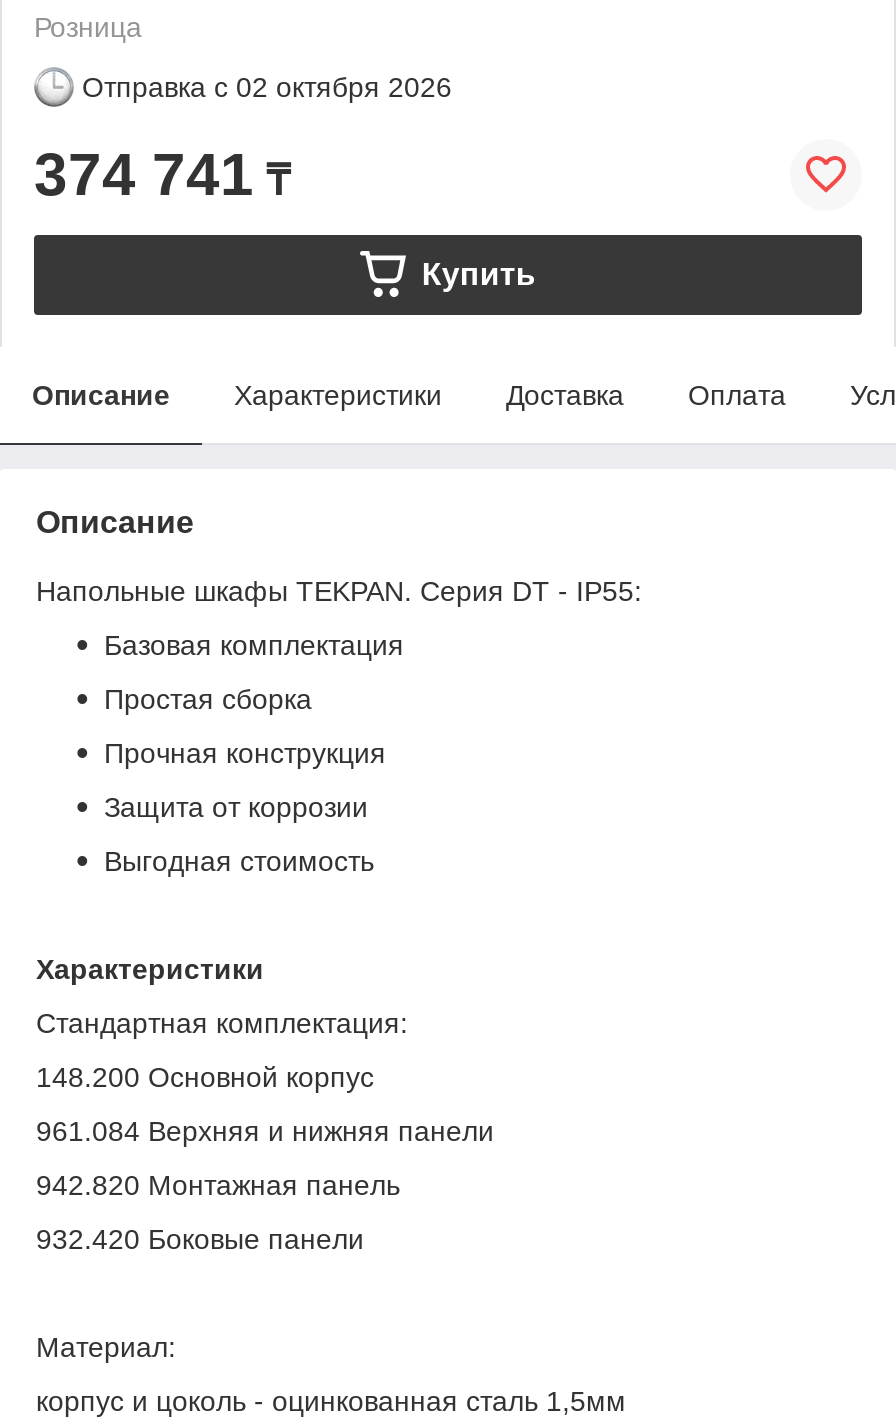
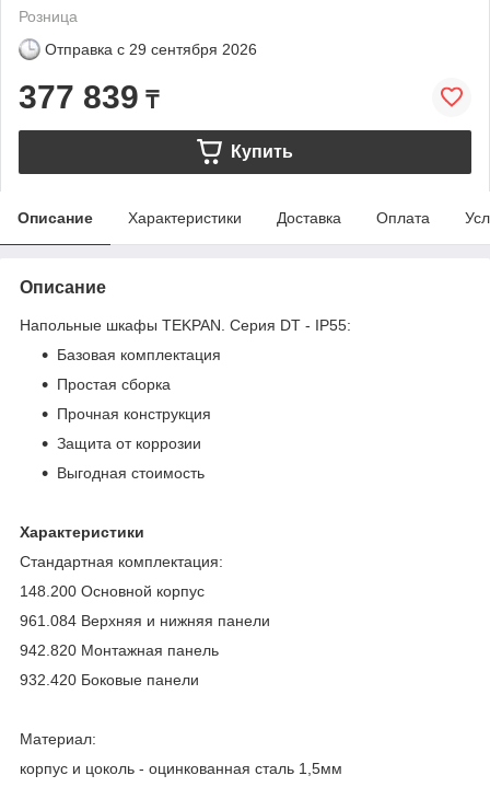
- Отправка с 02 октября 2026
+ Отправка с 29 сентября 2026

- 374 741 ₸
+ 377 839 ₸
